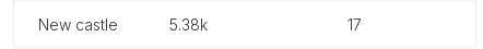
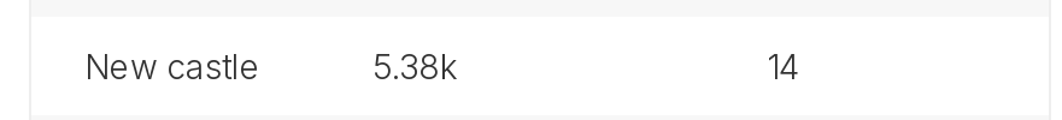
- 17
+ 14
